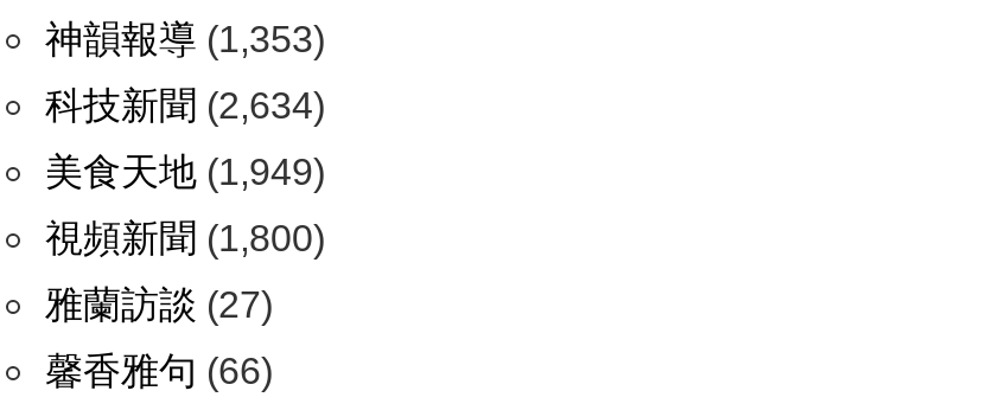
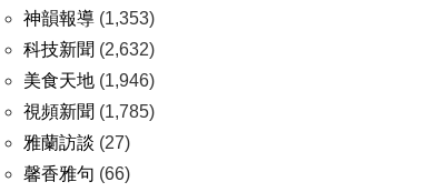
- 科技新聞(2,634)
+ 科技新聞(2,632)

- 美食天地(1,949)
+ 美食天地(1,946)

- 視頻新聞(1,800)
+ 視頻新聞(1,785)
